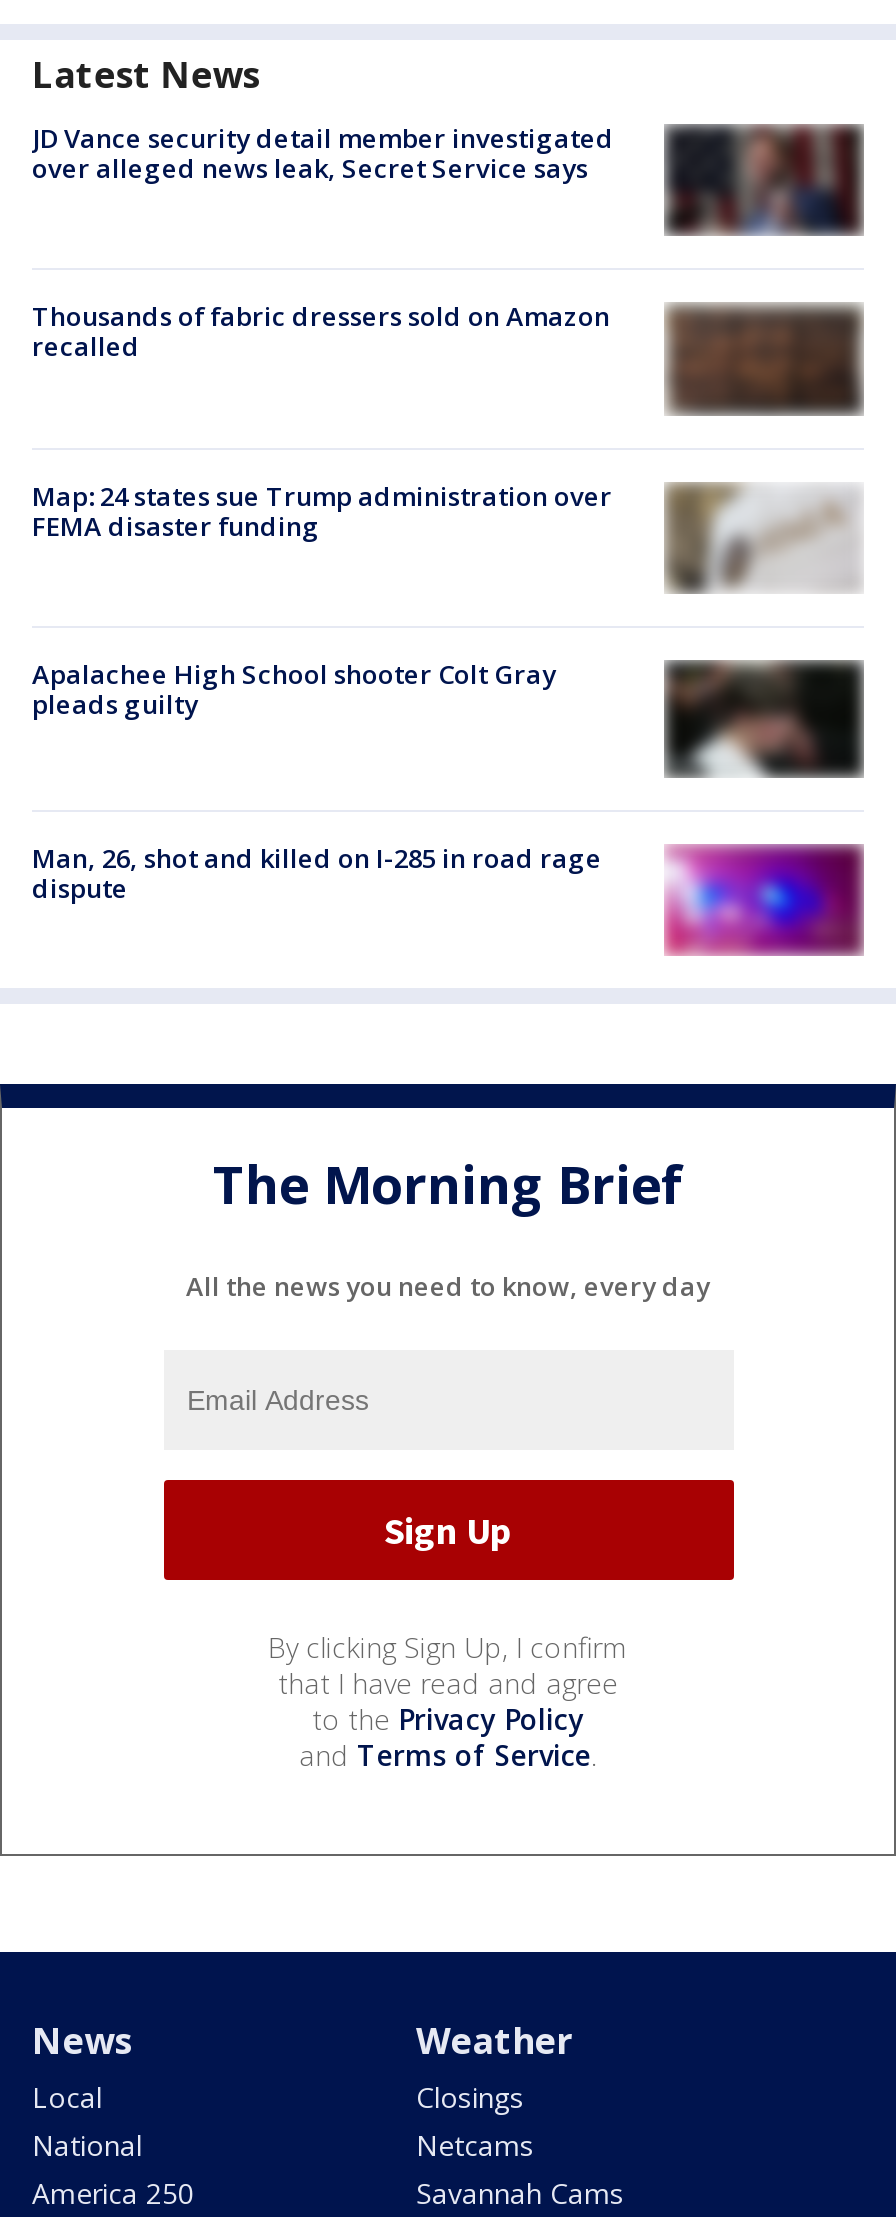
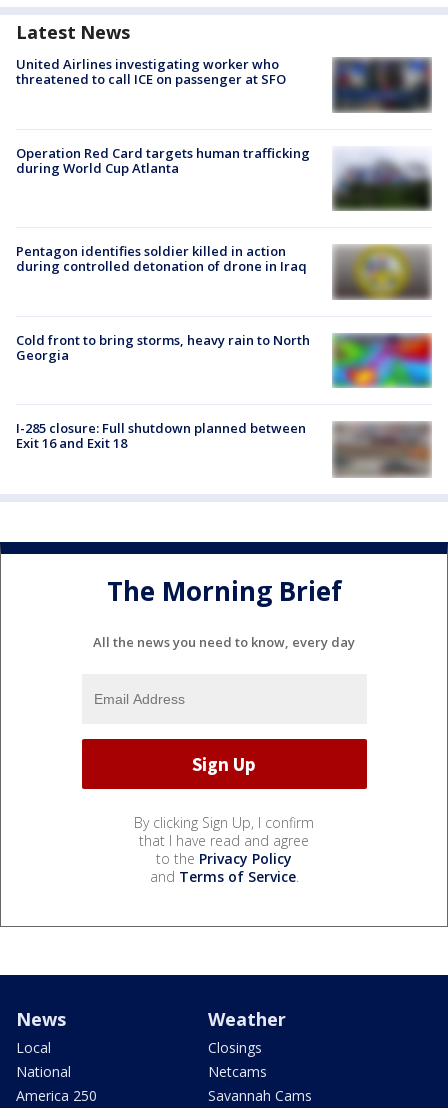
- JD Vance security detail member investigated
- over alleged news leak, Secret Service says
+ United Airlines investigating worker who
+ threatened to call ICE on passenger at SFO

- [image]
+ [image]

- [image]
- Thousands of fabric dressers sold on Amazon
- recalled
+ [image]
+ Operation Red Card targets human trafficking
+ during World Cup Atlanta

- [image]
- Map: 24 states sue Trump administration over
- FEMA disaster funding
+ [image]
+ Pentagon identifies soldier killed in action
+ during controlled detonation of drone in Iraq

- Apalachee High School shooter Colt Gray
- pleads guilty
+ Cold front to bring storms, heavy rain to North
+ Georgia

- [image]
+ [image]

- [image]
- Man, 26, shot and killed on I-285 in road rage
- dispute
+ [image]
+ I-285 closure: Full shutdown planned between
+ Exit 16 and Exit 18
